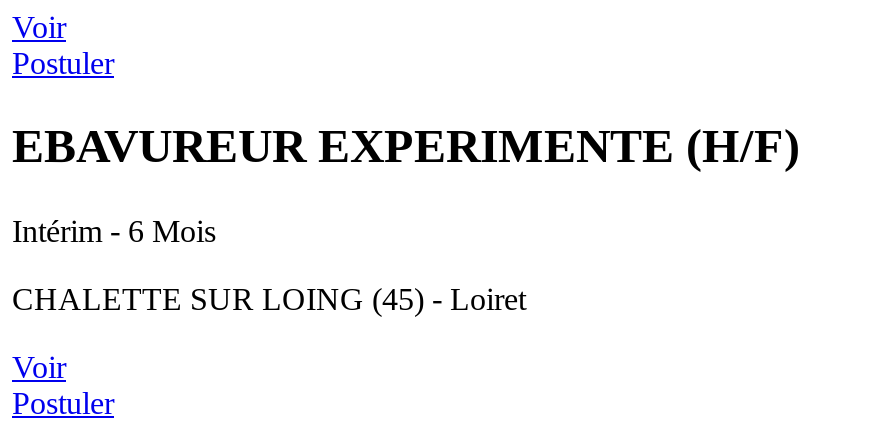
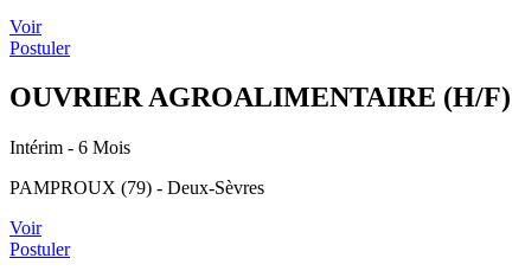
- EBAVUREUR EXPERIMENTE (H/F)
+ OUVRIER AGROALIMENTAIRE (H/F)

- CHALETTE SUR LOING (45) - Loiret
+ PAMPROUX (79) - Deux-Sèvres
